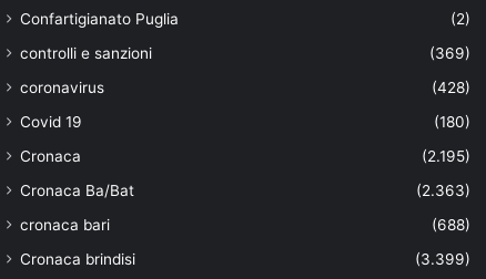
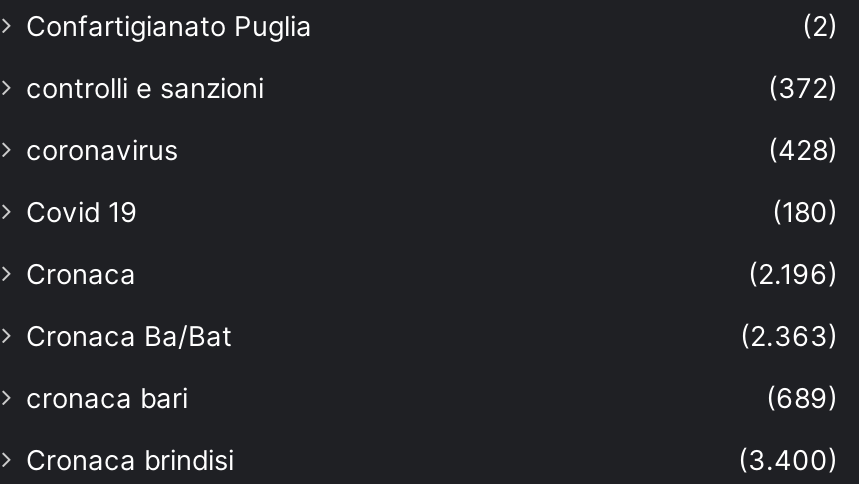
- (369)
+ (372)

- (2.195)
+ (2.196)

- (688)
+ (689)

- (3.399)
+ (3.400)
